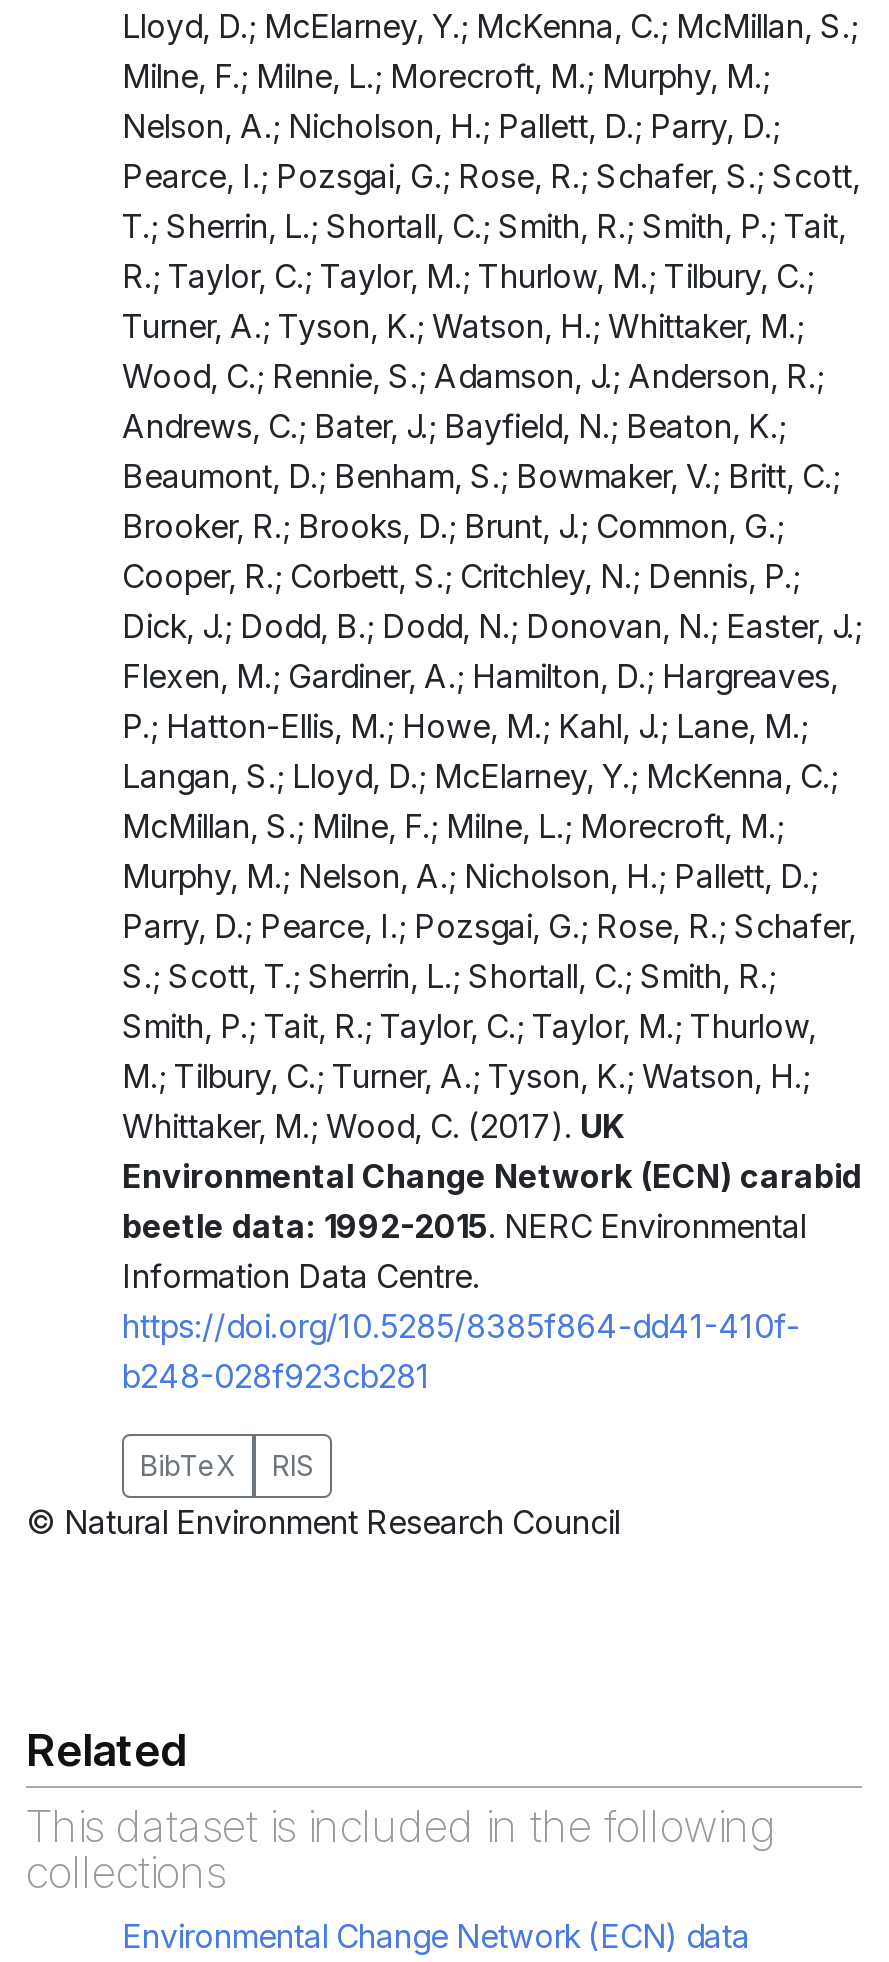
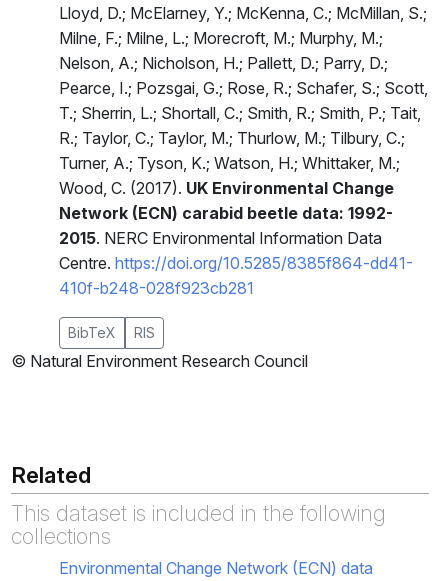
- Wood, C.; Rennie, S.; Adamson, J.; Anderson, R.;
- Andrews, C.; Bater, J.; Bayfield, N.; Beaton, K.;
- Beaumont, D.; Benham, S.; Bowmaker, V.; Britt, C.;
- Brooker, R.; Brooks, D.; Brunt, J.; Common, G.;
- Cooper, R.; Corbett, S.; Critchley, N.; Dennis, P.;
- Dick, J.; Dodd, B.; Dodd, N.; Donovan, N.; Easter, J.;
- Flexen, M.; Gardiner, A.; Hamilton, D.; Hargreaves,
- P.; Hatton-Ellis, M.; Howe, M.; Kahl, J.; Lane, M.;
- Langan, S.; Lloyd, D.; McElarney, Y.; McKenna, C.;
- McMillan, S.; Milne, F.; Milne, L.; Morecroft, M.;
- Murphy, M.; Nelson, A.; Nicholson, H.; Pallett, D.;
- Parry, D.; Pearce, I.; Pozsgai, G.; Rose, R.; Schafer,
- S.; Scott, T.; Sherrin, L.; Shortall, C.; Smith, R.;
- Smith, P.; Tait, R.; Taylor, C.; Taylor, M.; Thurlow,
- M.; Tilbury, C.; Turner, A.; Tyson, K.; Watson, H.;
- Whittaker, M.; Wood, C. (2017). UK
- Environmental Change Network (ECN) carabid
- beetle data: 1992-2015. NERC Environmental
- Information Data Centre.
- https://doi.org/10.5285/8385f864-dd41-410f-
- b248-028f923cb281
+ Wood, C. (2017). UK Environmental Change
+ Network (ECN) carabid beetle data: 1992-
+ 2015. NERC Environmental Information Data
+ Centre. https://doi.org/10.5285/8385f864-dd41-
+ 410f-b248-028f923cb281
